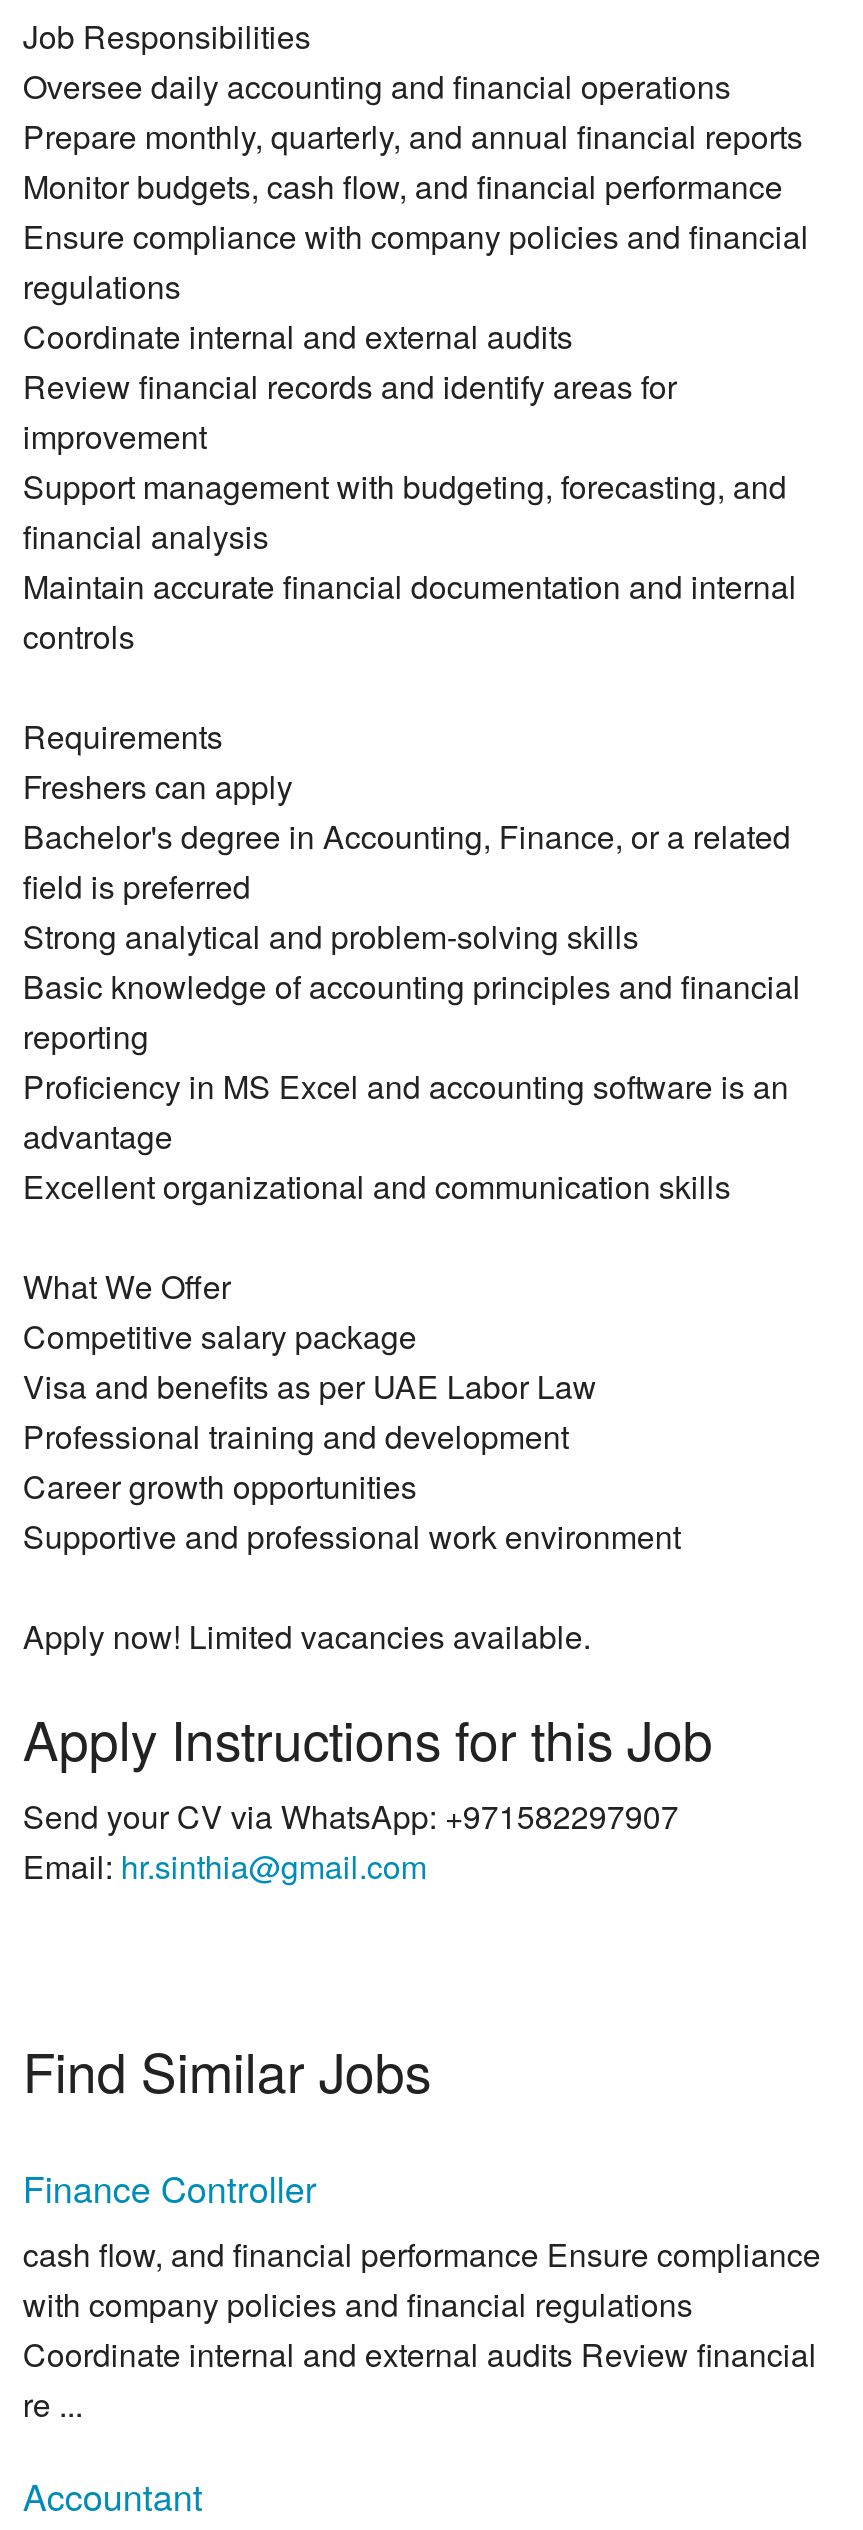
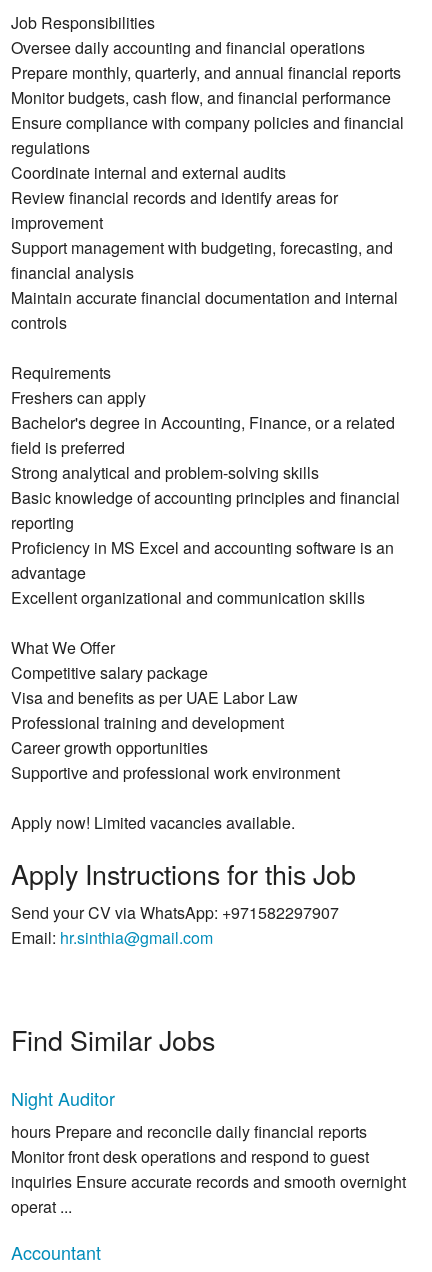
- Finance Controller
- cash flow, and financial performance Ensure compliance
- with company policies and financial regulations
- Coordinate internal and external audits Review financial
- re ...
+ Night Auditor
+ hours Prepare and reconcile daily financial reports
+ Monitor front desk operations and respond to guest
+ inquiries Ensure accurate records and smooth overnight
+ operat ...
